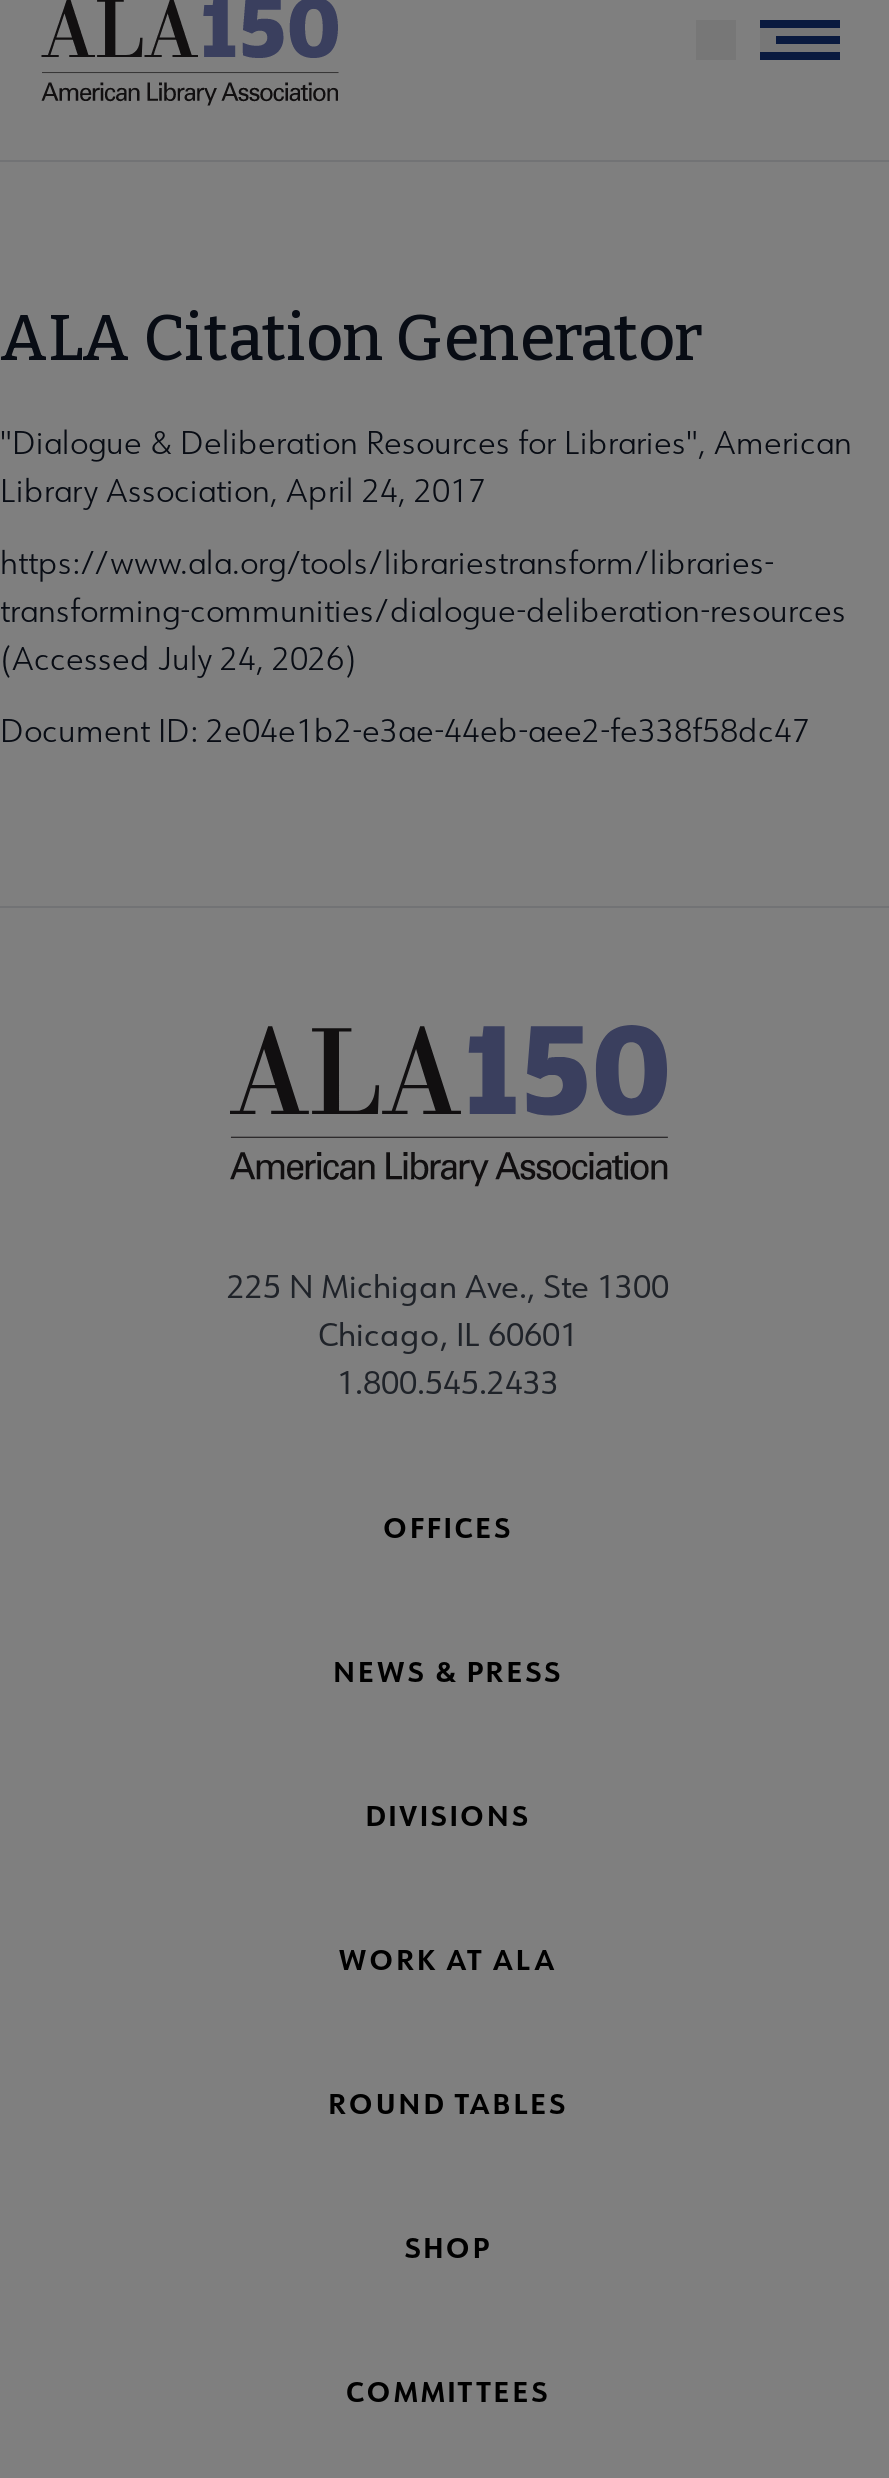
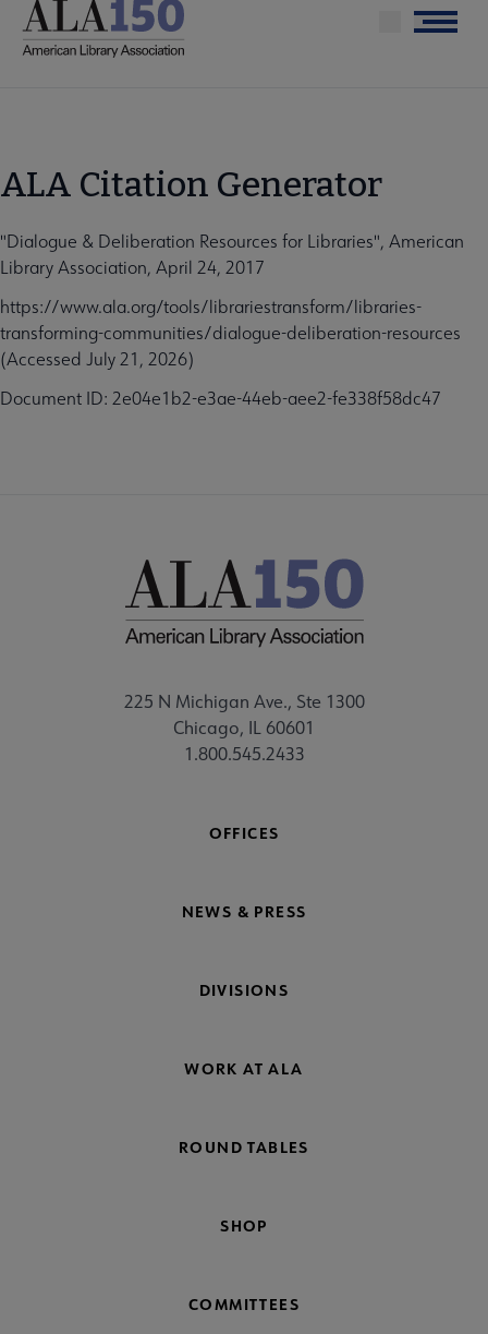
- (Accessed July 24, 2026)
+ (Accessed July 21, 2026)
